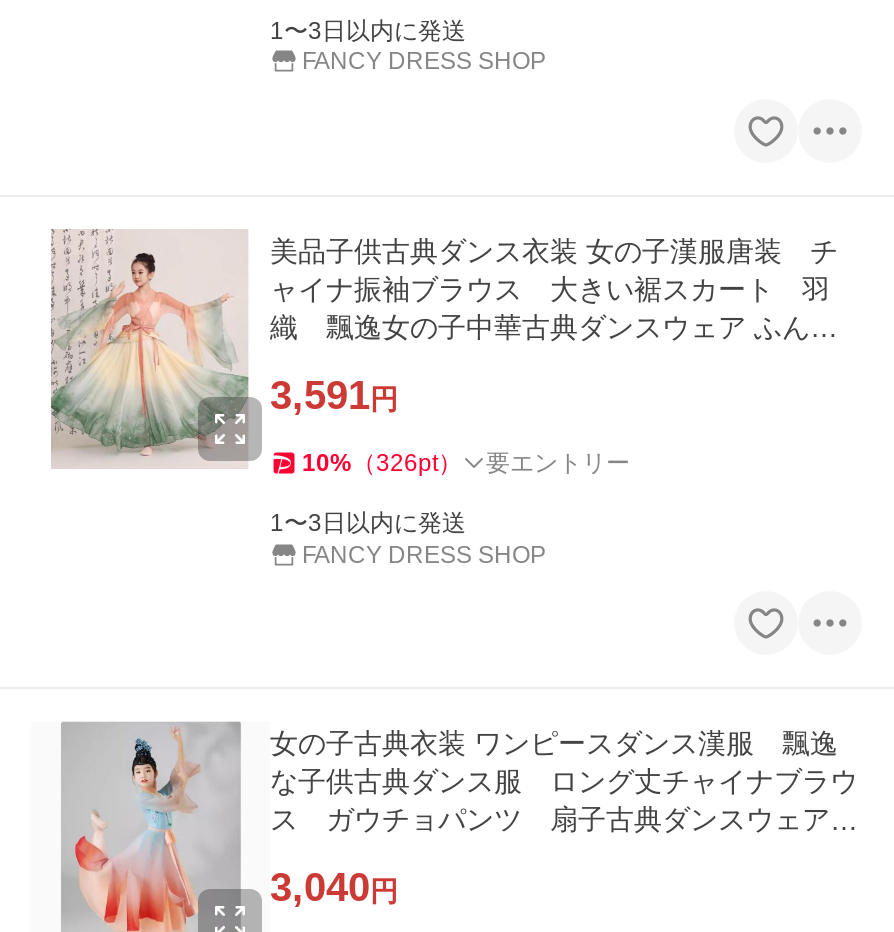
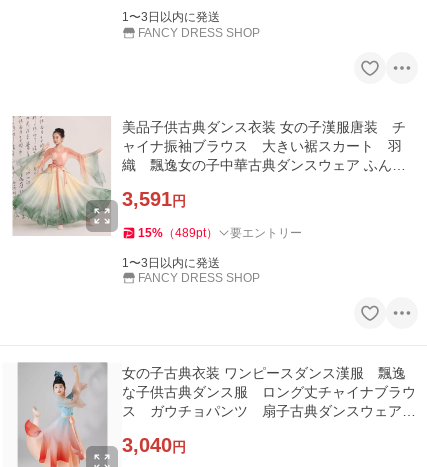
- 10%（326pt） 要エントリー
+ 15%（489pt） 要エントリー
